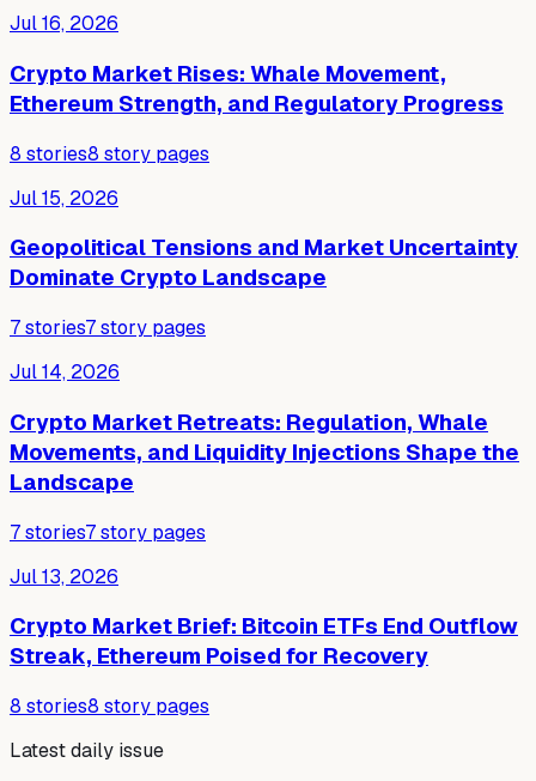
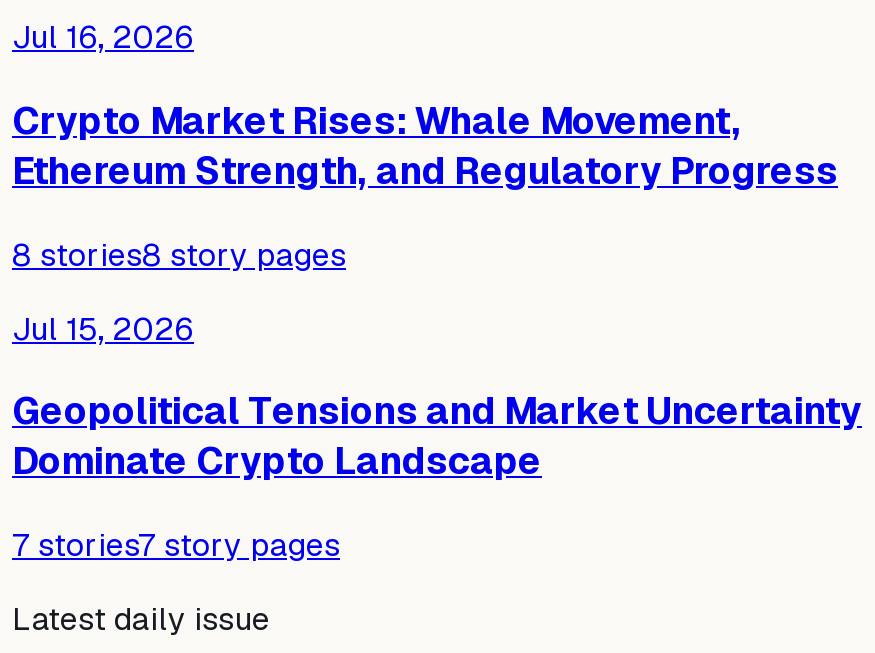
- Jul 14, 2026
- Crypto Market Retreats: Regulation, Whale
- Movements, and Liquidity Injections Shape the
- Landscape
- 7 stories7 story pages
- Jul 13, 2026
- Crypto Market Brief: Bitcoin ETFs End Outflow
- Streak, Ethereum Poised for Recovery
- 8 stories8 story pages
